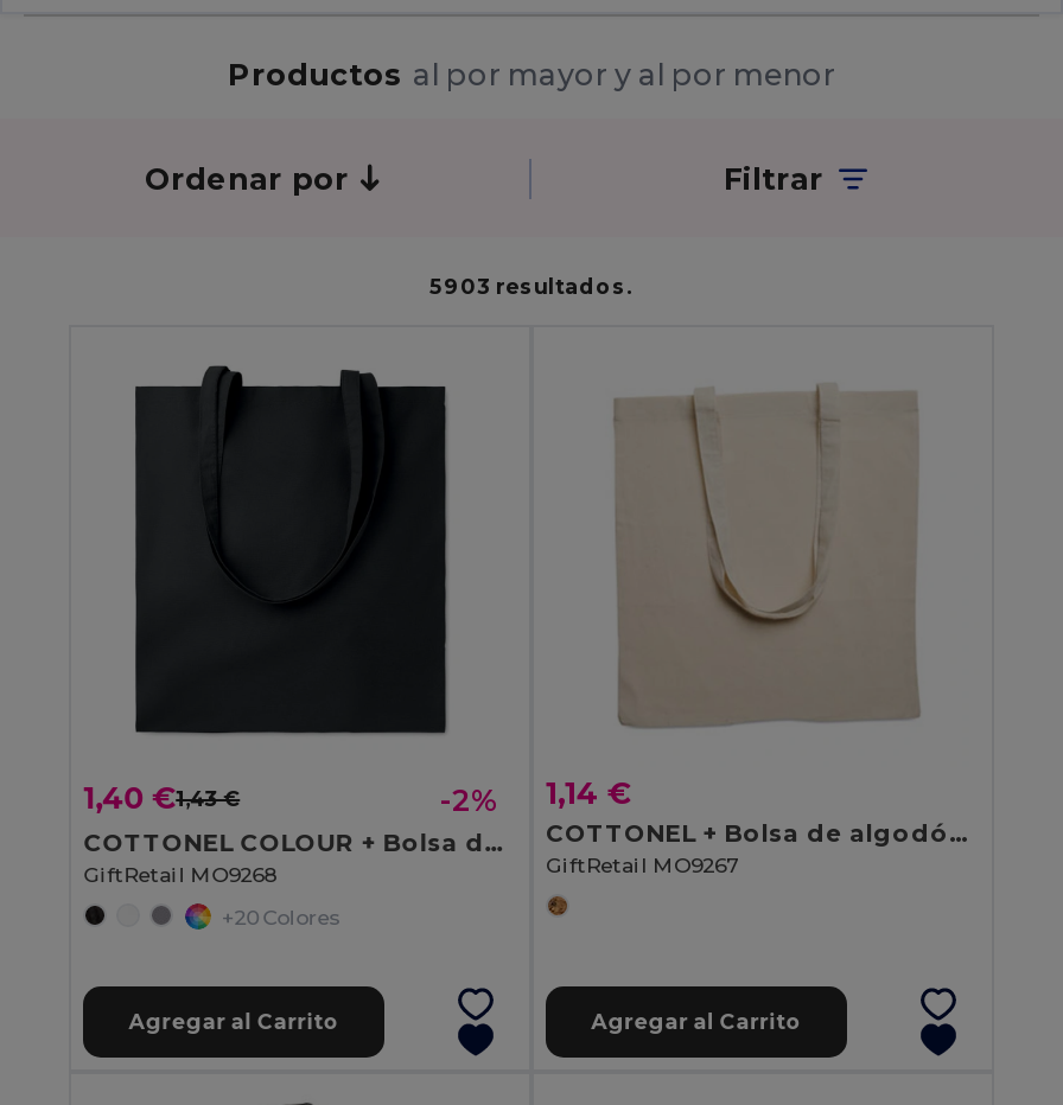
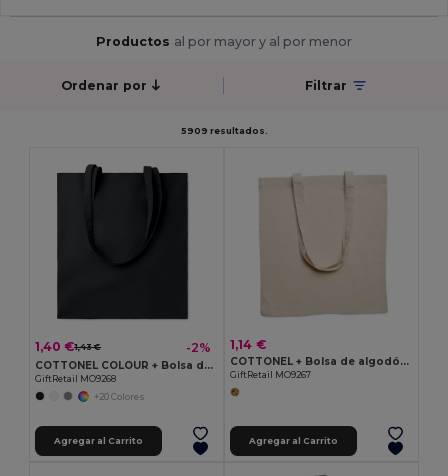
- 5903 resultados.
+ 5909 resultados.
